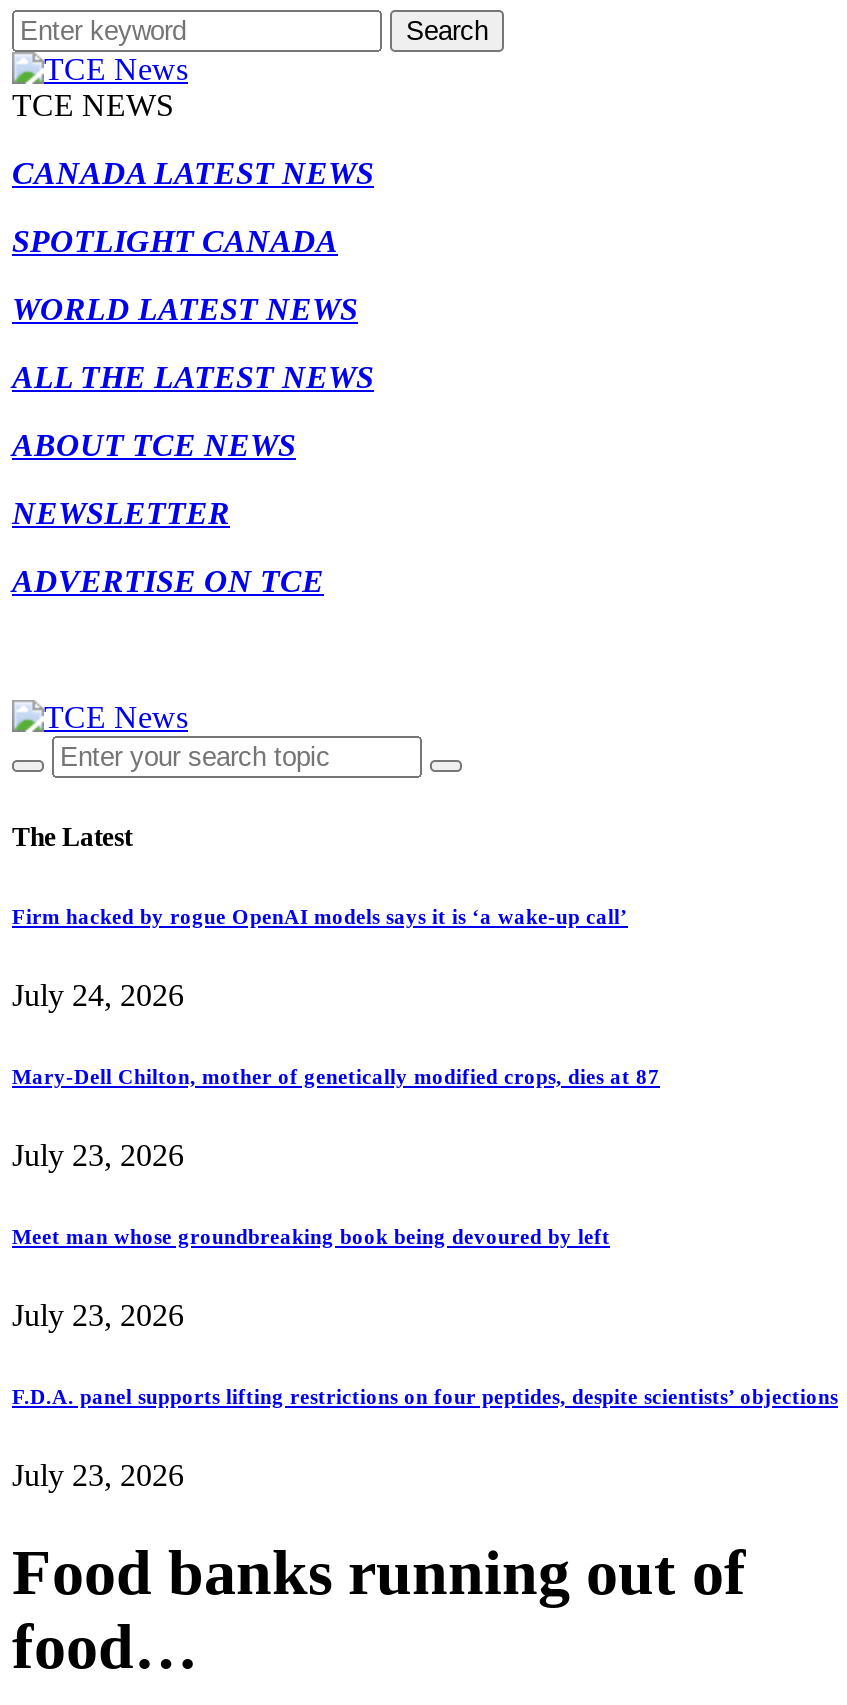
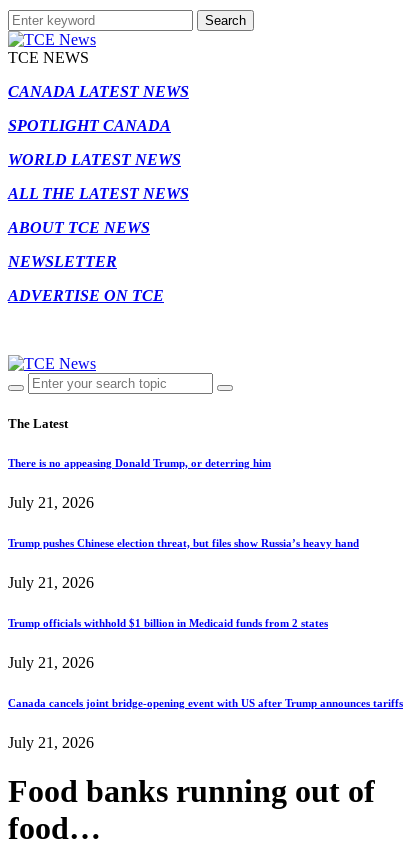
- Firm hacked by rogue OpenAI models says it is ‘a wake-up call’
+ There is no appeasing Donald Trump, or deterring him

- July 24, 2026
+ July 21, 2026

- Mary-Dell Chilton, mother of genetically modified crops, dies at 87
+ Trump pushes Chinese election threat, but files show Russia’s heavy hand

- July 23, 2026
+ July 21, 2026

- Meet man whose groundbreaking book being devoured by left
+ Trump officials withhold $1 billion in Medicaid funds from 2 states

- July 23, 2026
+ July 21, 2026

- F.D.A. panel supports lifting restrictions on four peptides, despite scientists’ objections
+ Canada cancels joint bridge-opening event with US after Trump announces tariffs

- July 23, 2026
+ July 21, 2026
